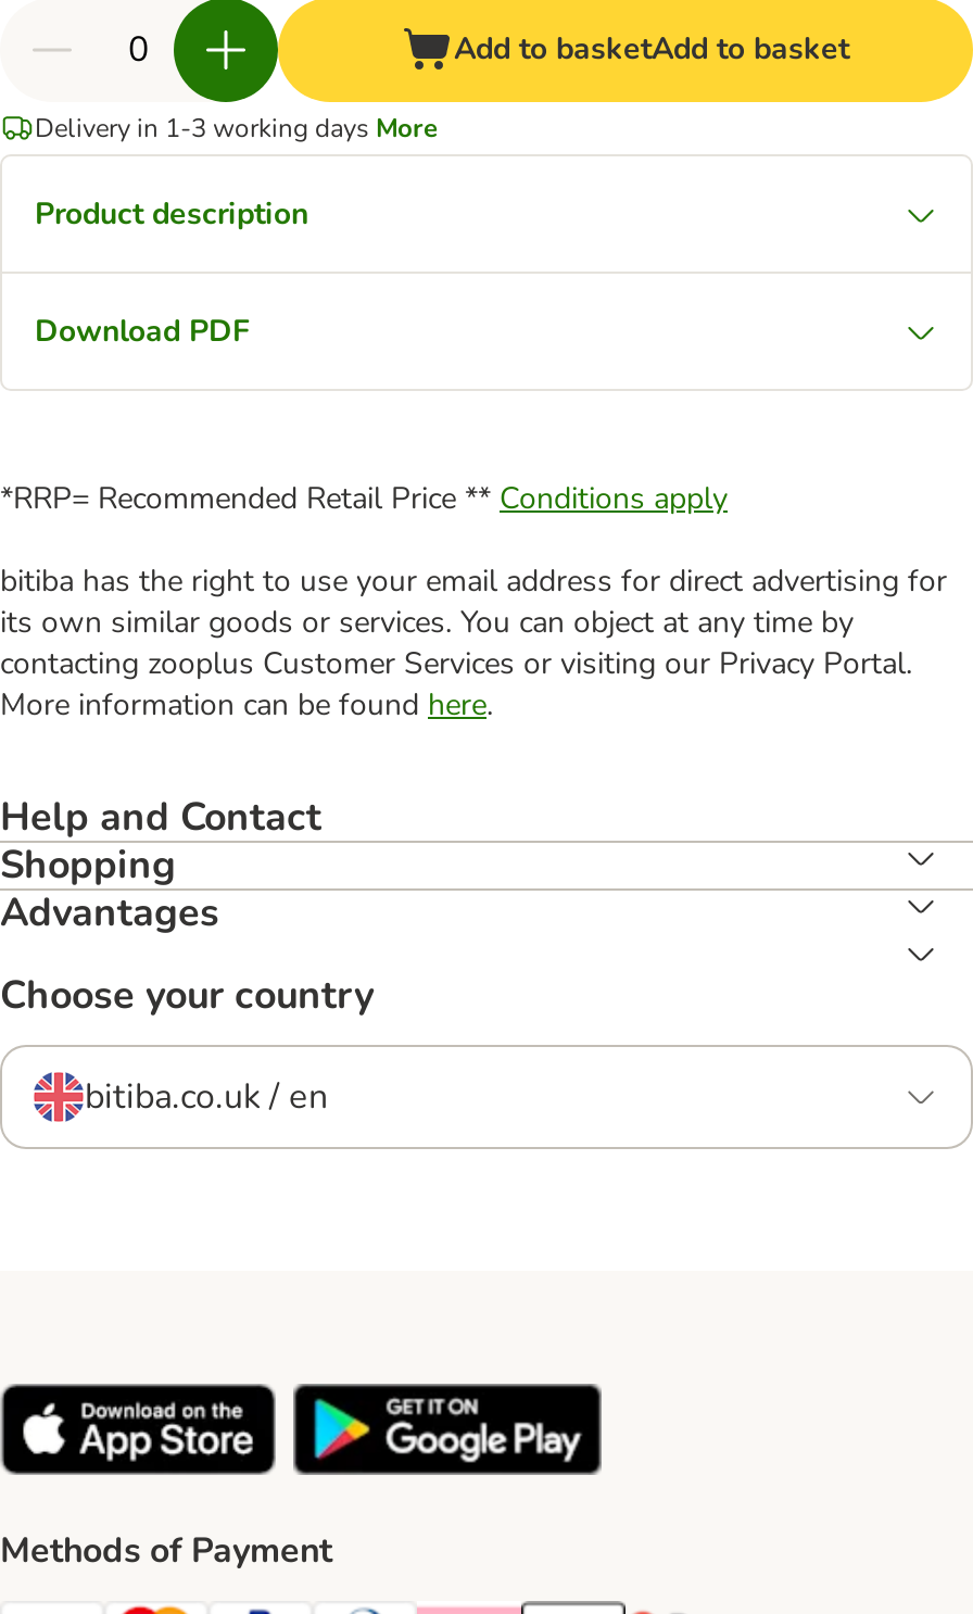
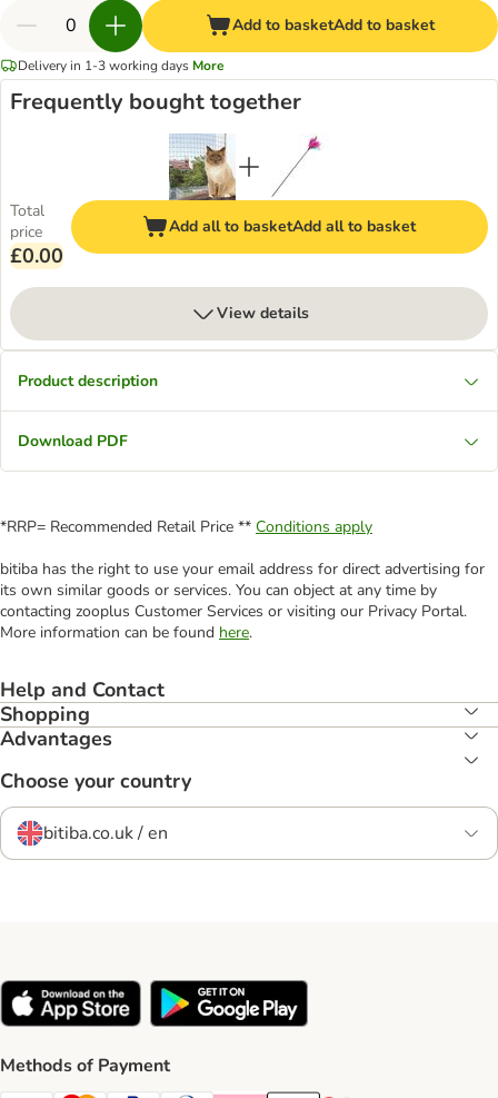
+ Frequently bought together

+ Total
+ price
+ £0.00

+ [image]
+ Add all to basketAdd all to basket

+ View details
